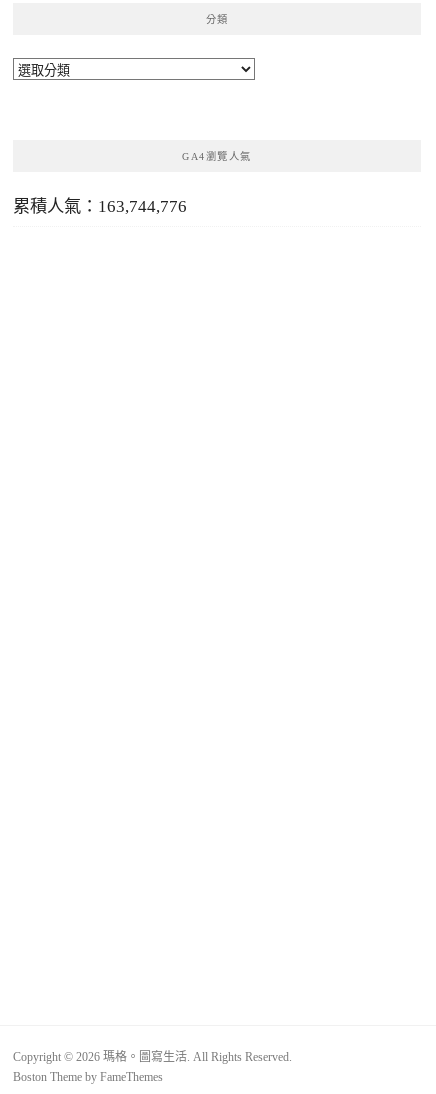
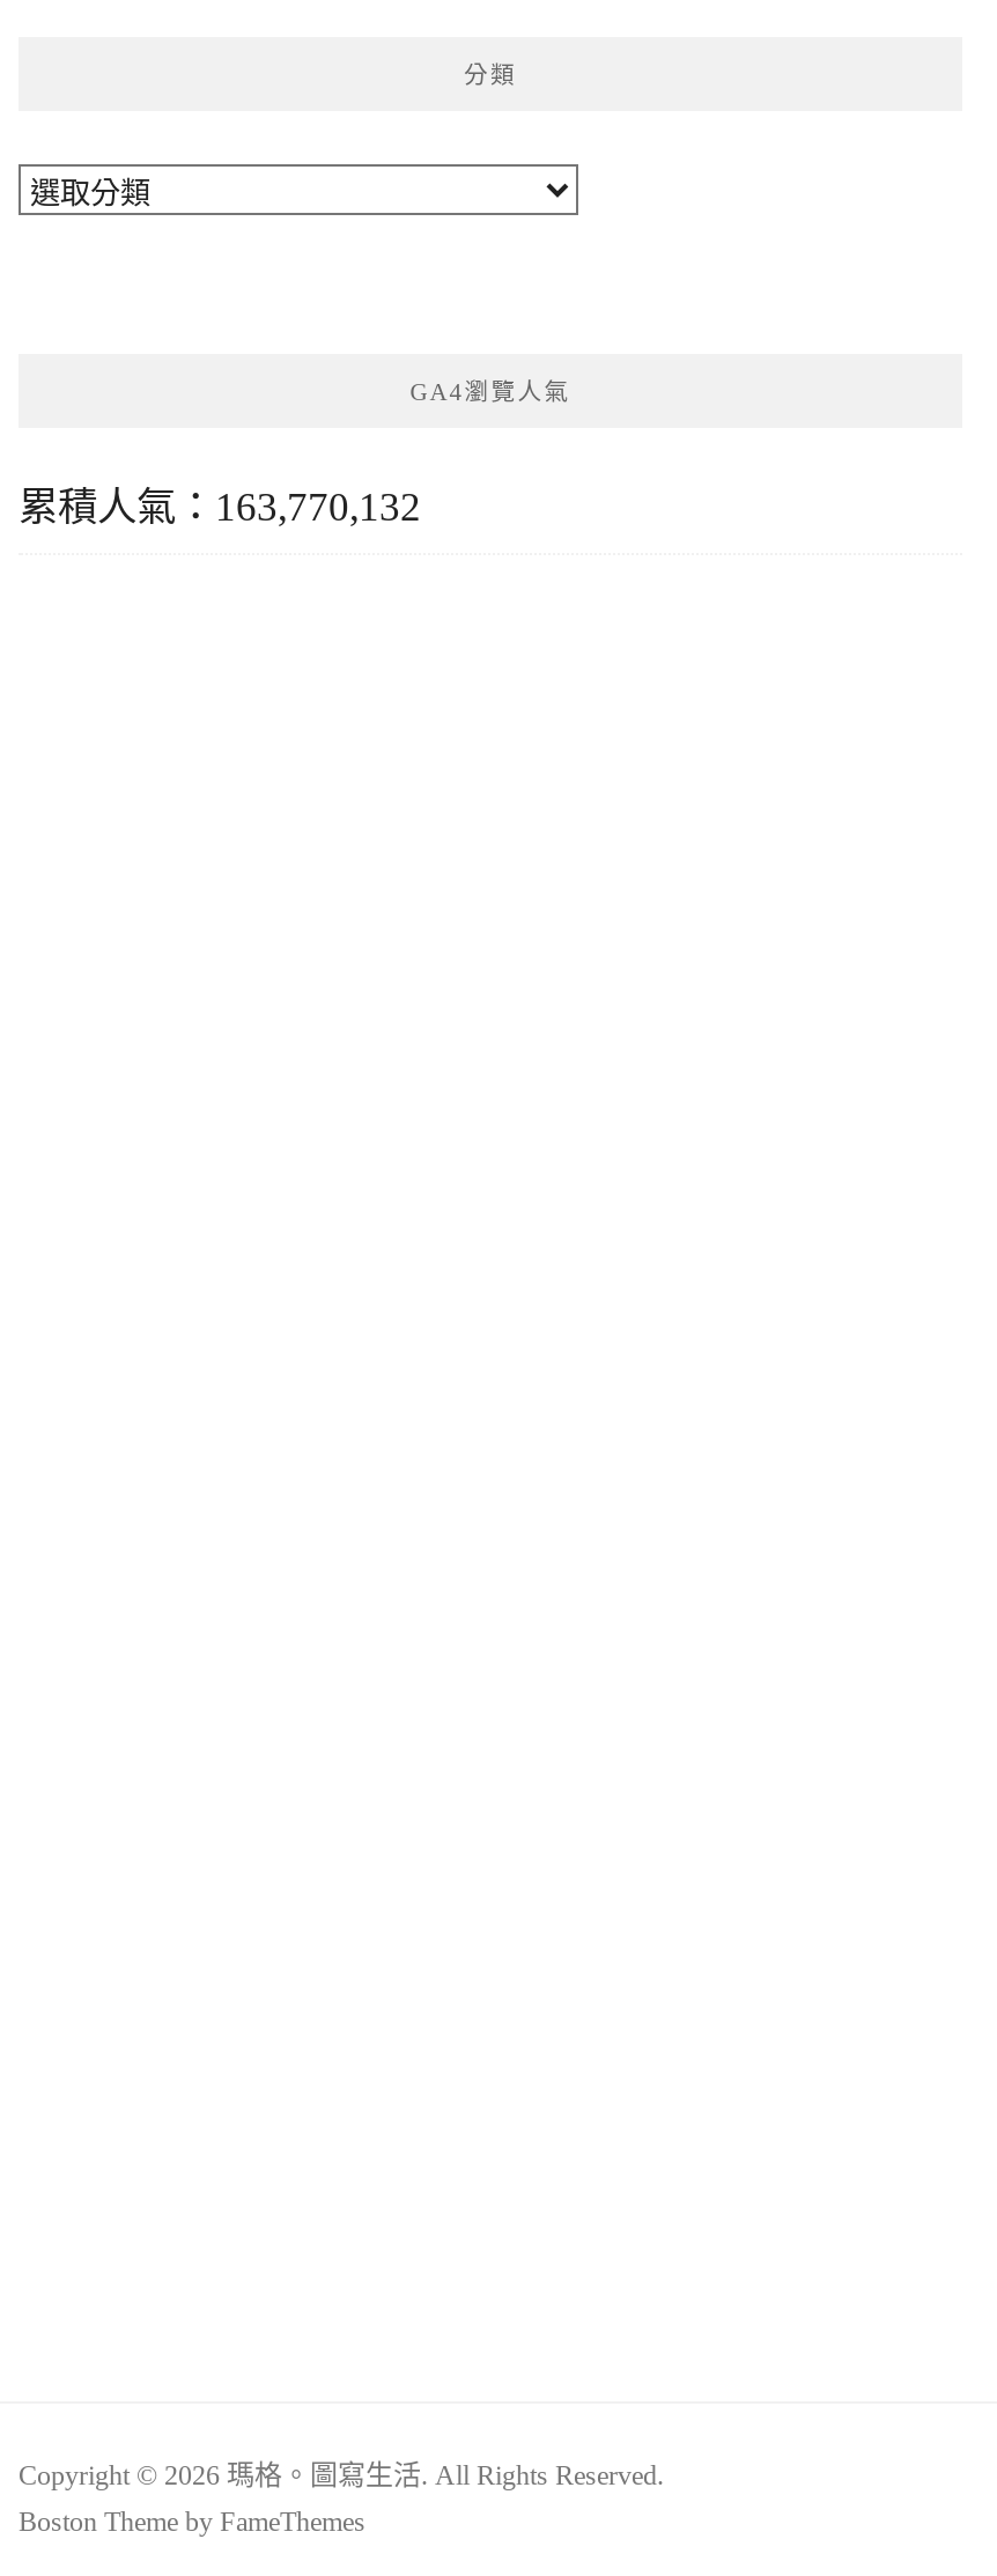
- 累積人氣：163,744,776
+ 累積人氣：163,770,132
